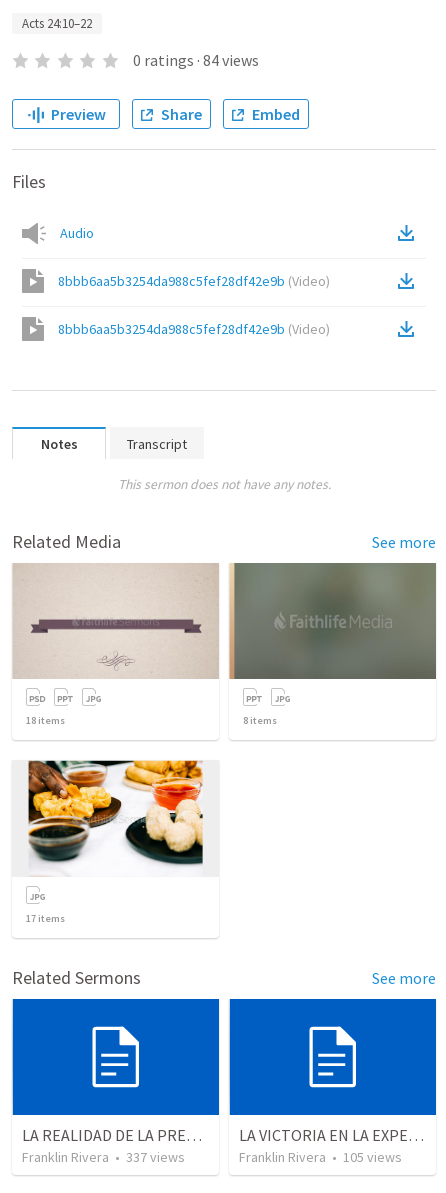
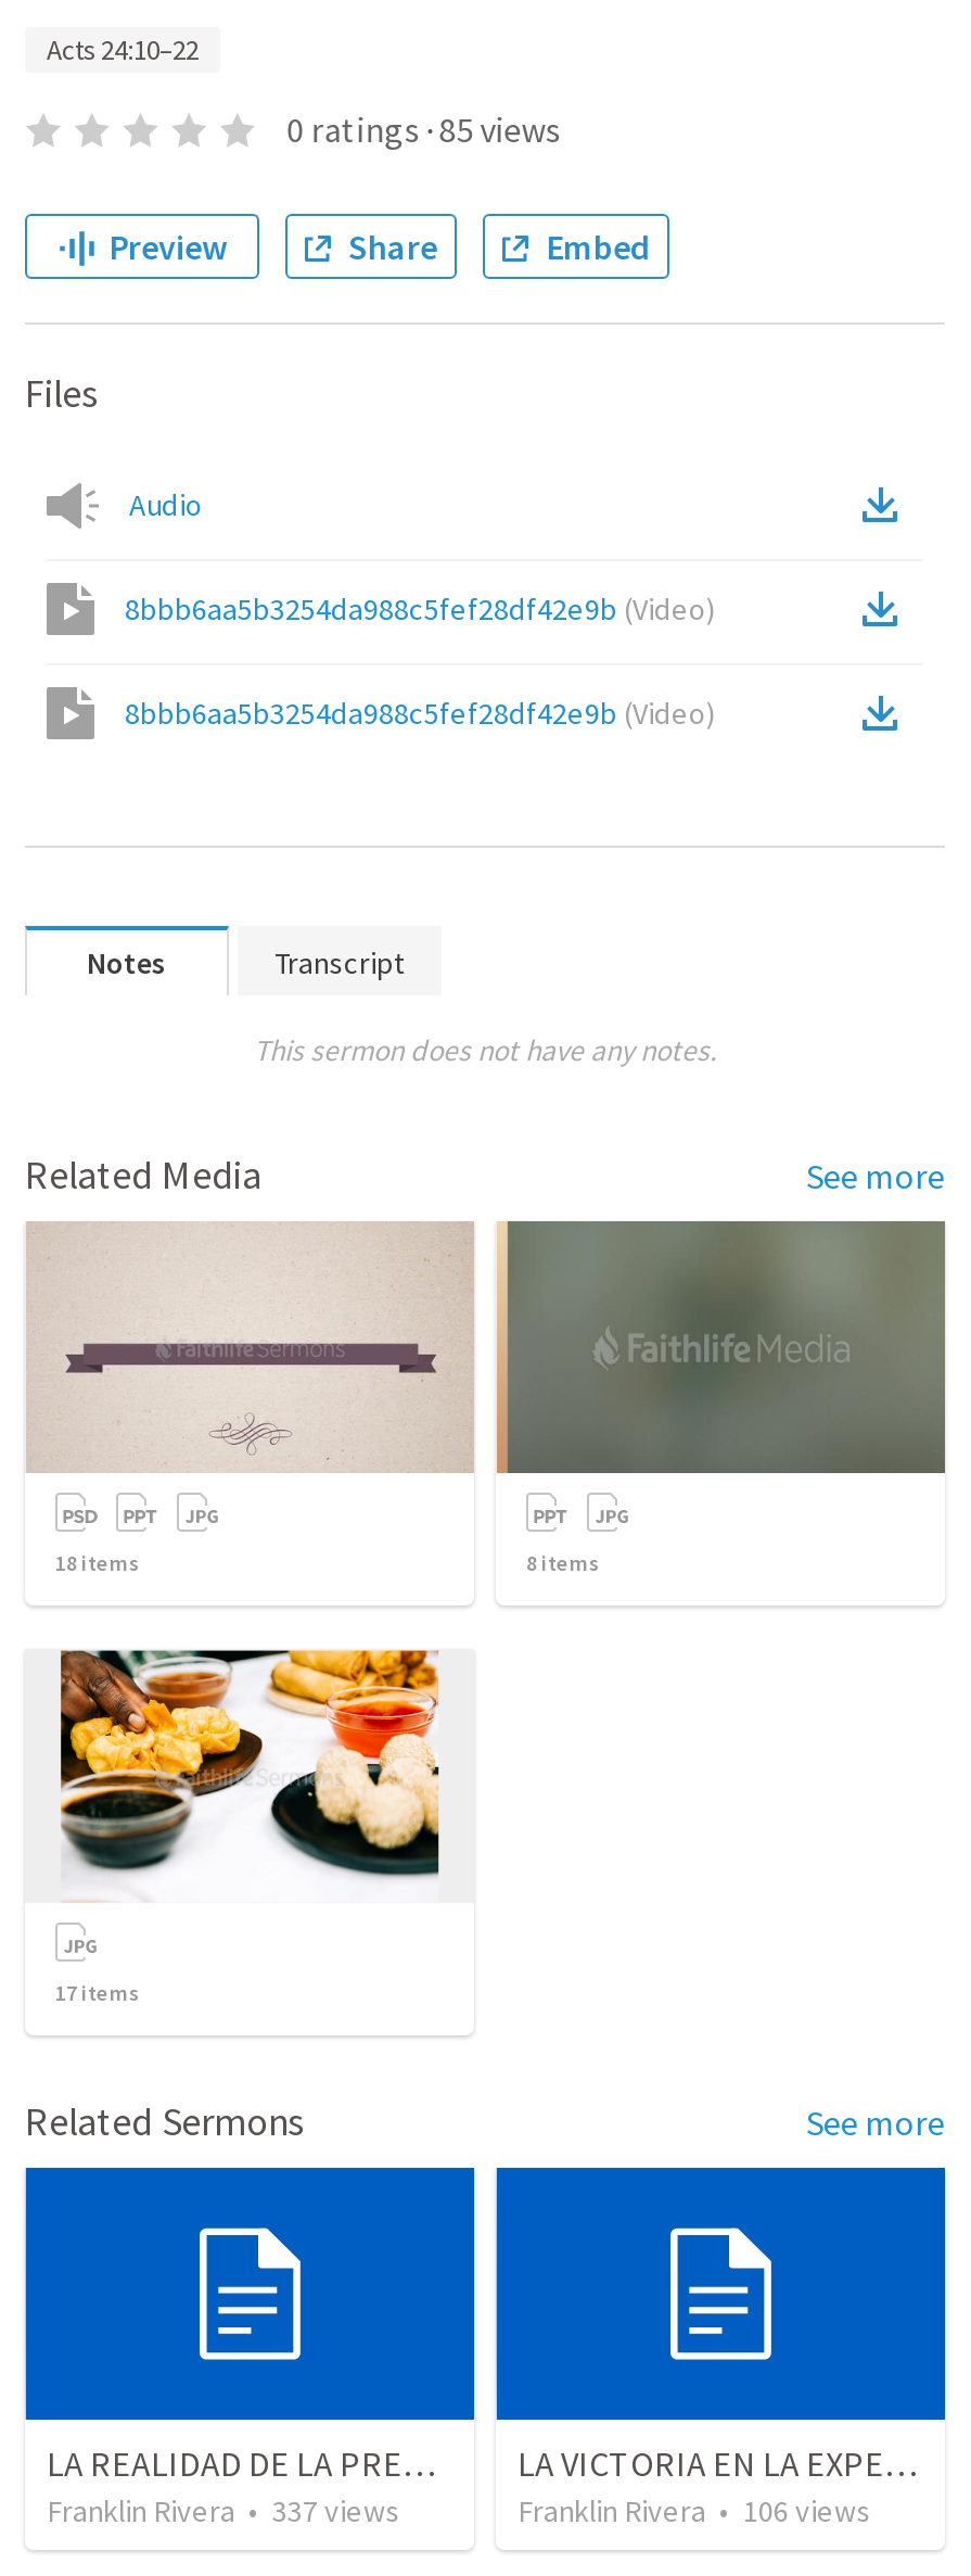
- 0 ratings · 84 views
+ 0 ratings · 85 views

- Franklin Rivera • 105 views
+ Franklin Rivera • 106 views
